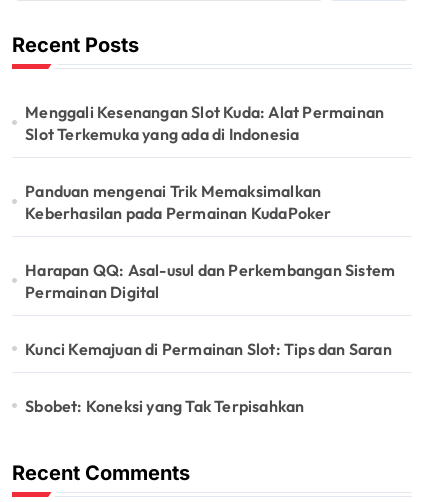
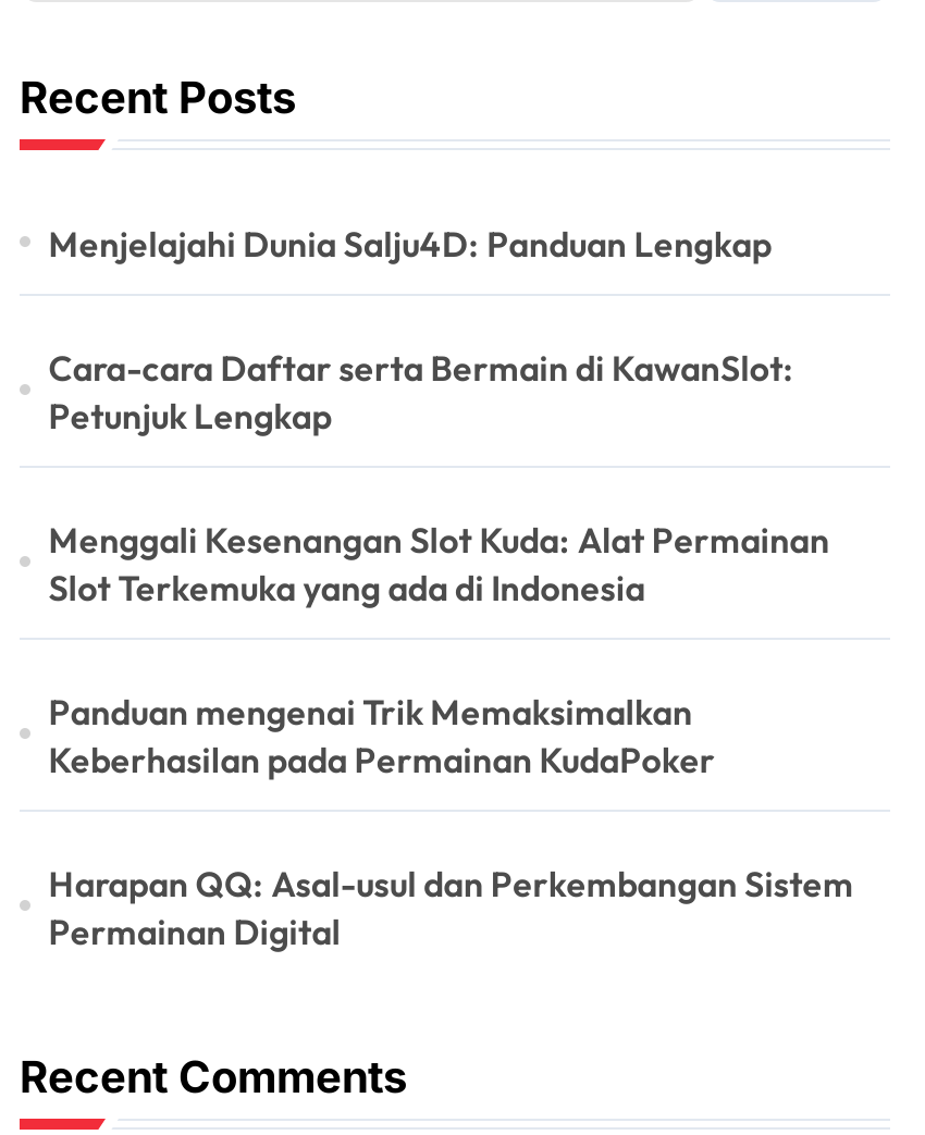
+ Menjelajahi Dunia Salju4D: Panduan Lengkap
+ Cara-cara Daftar serta Bermain di KawanSlot:
+ Petunjuk Lengkap

moved down: Menggali Kesenangan Slot Kuda: Alat Permainan | Slot Terkemuka yang ada di Indonesia | Panduan mengenai Trik Memaksimalkan | Keberhasilan pada Permainan KudaPoker | Harapan QQ: Asal-usul dan Perkembangan Sistem | Permainan Digital

- Kunci Kemajuan di Permainan Slot: Tips dan Saran
- Sbobet: Koneksi yang Tak Terpisahkan
